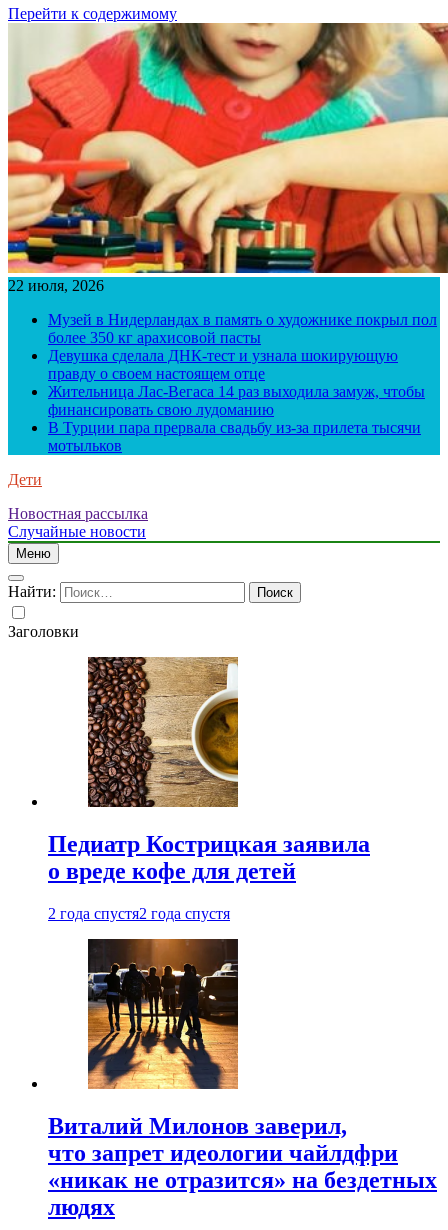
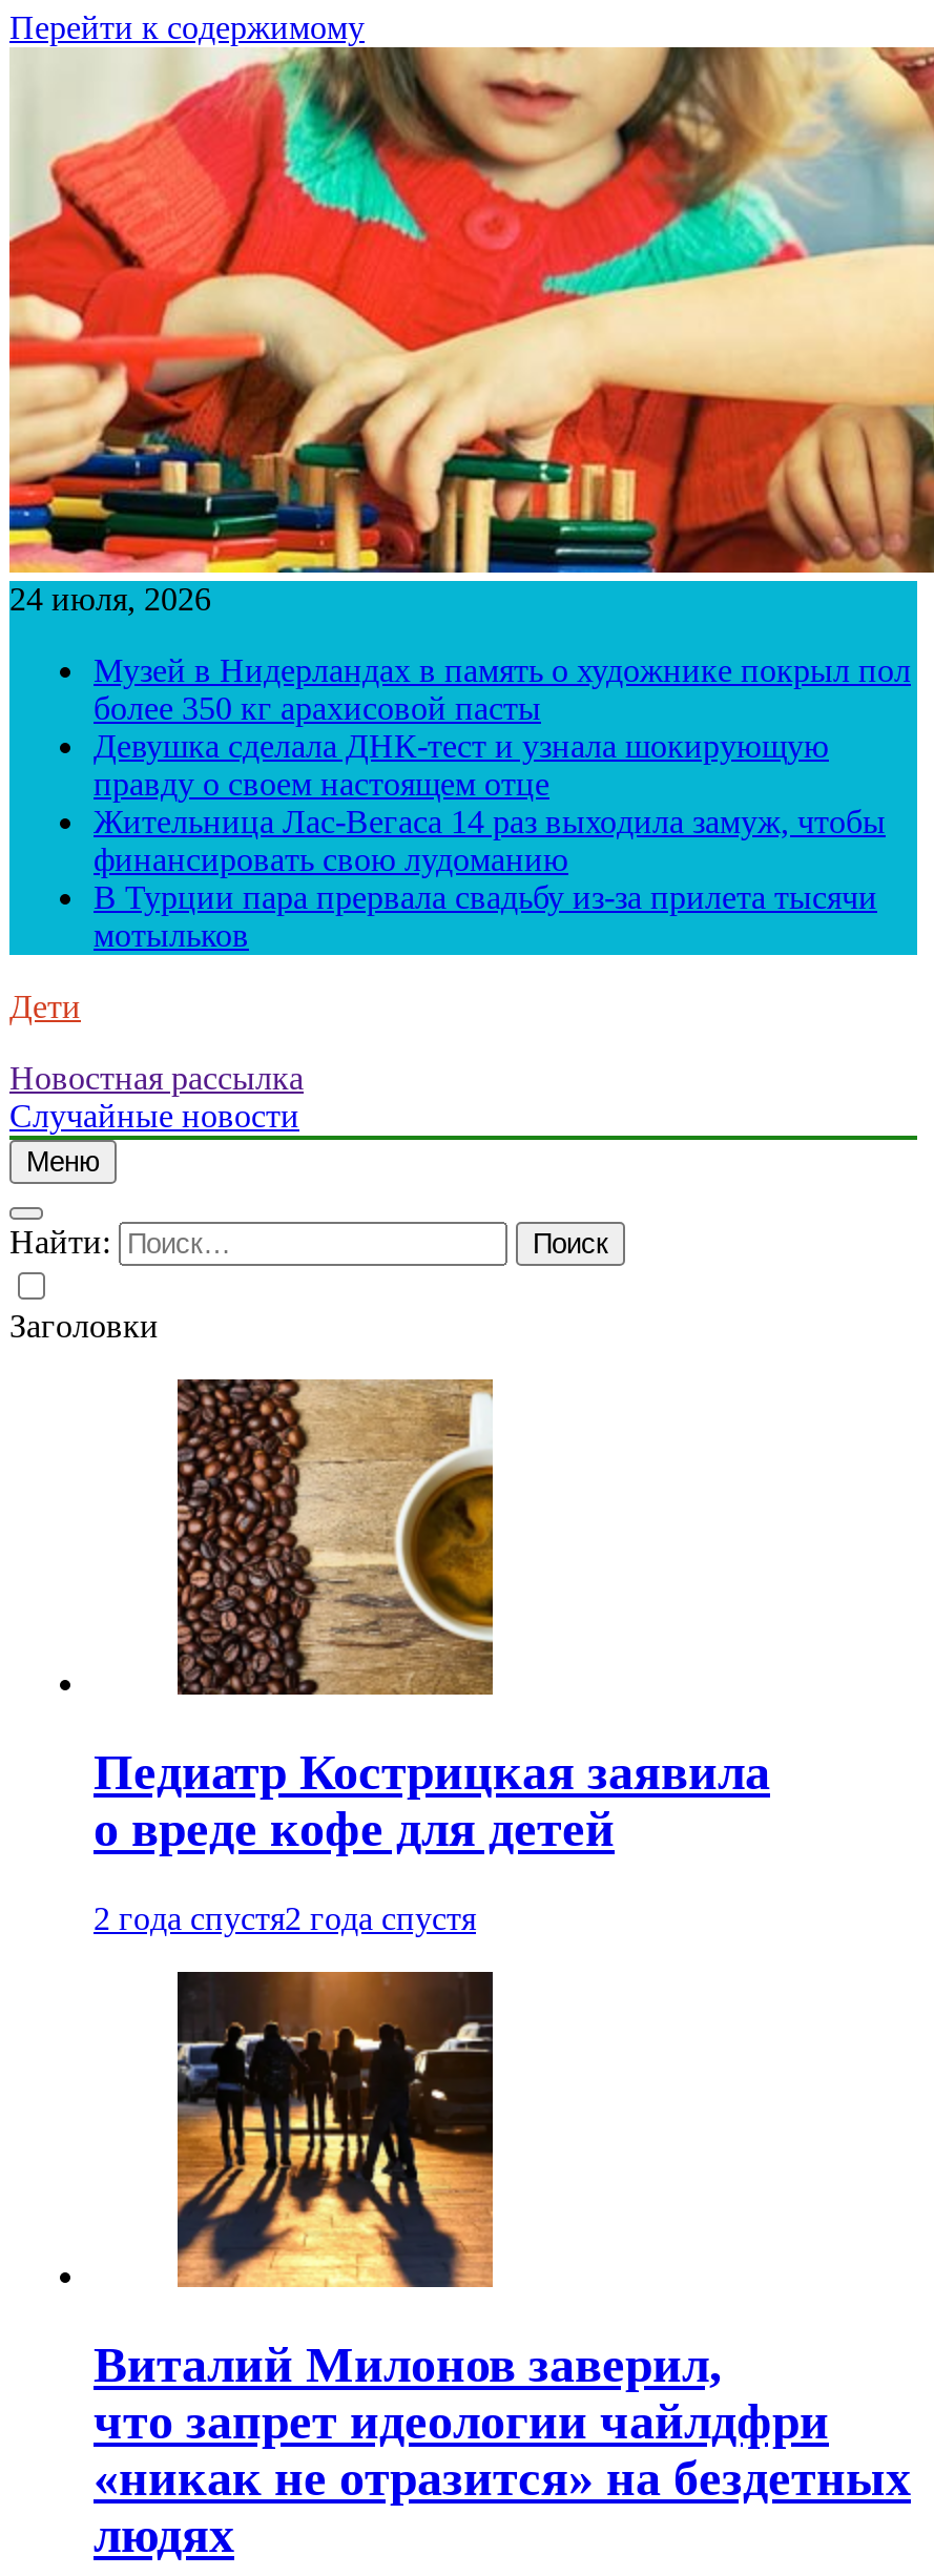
- 22 июля, 2026
+ 24 июля, 2026
